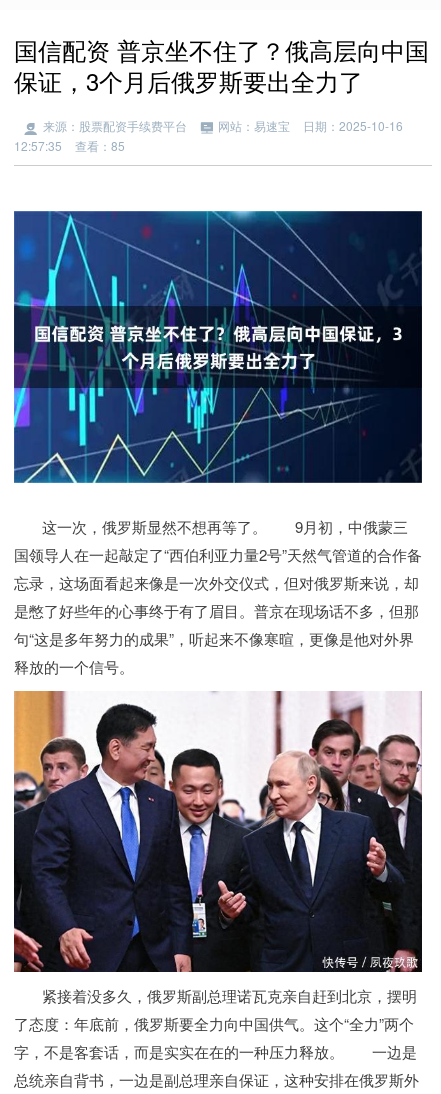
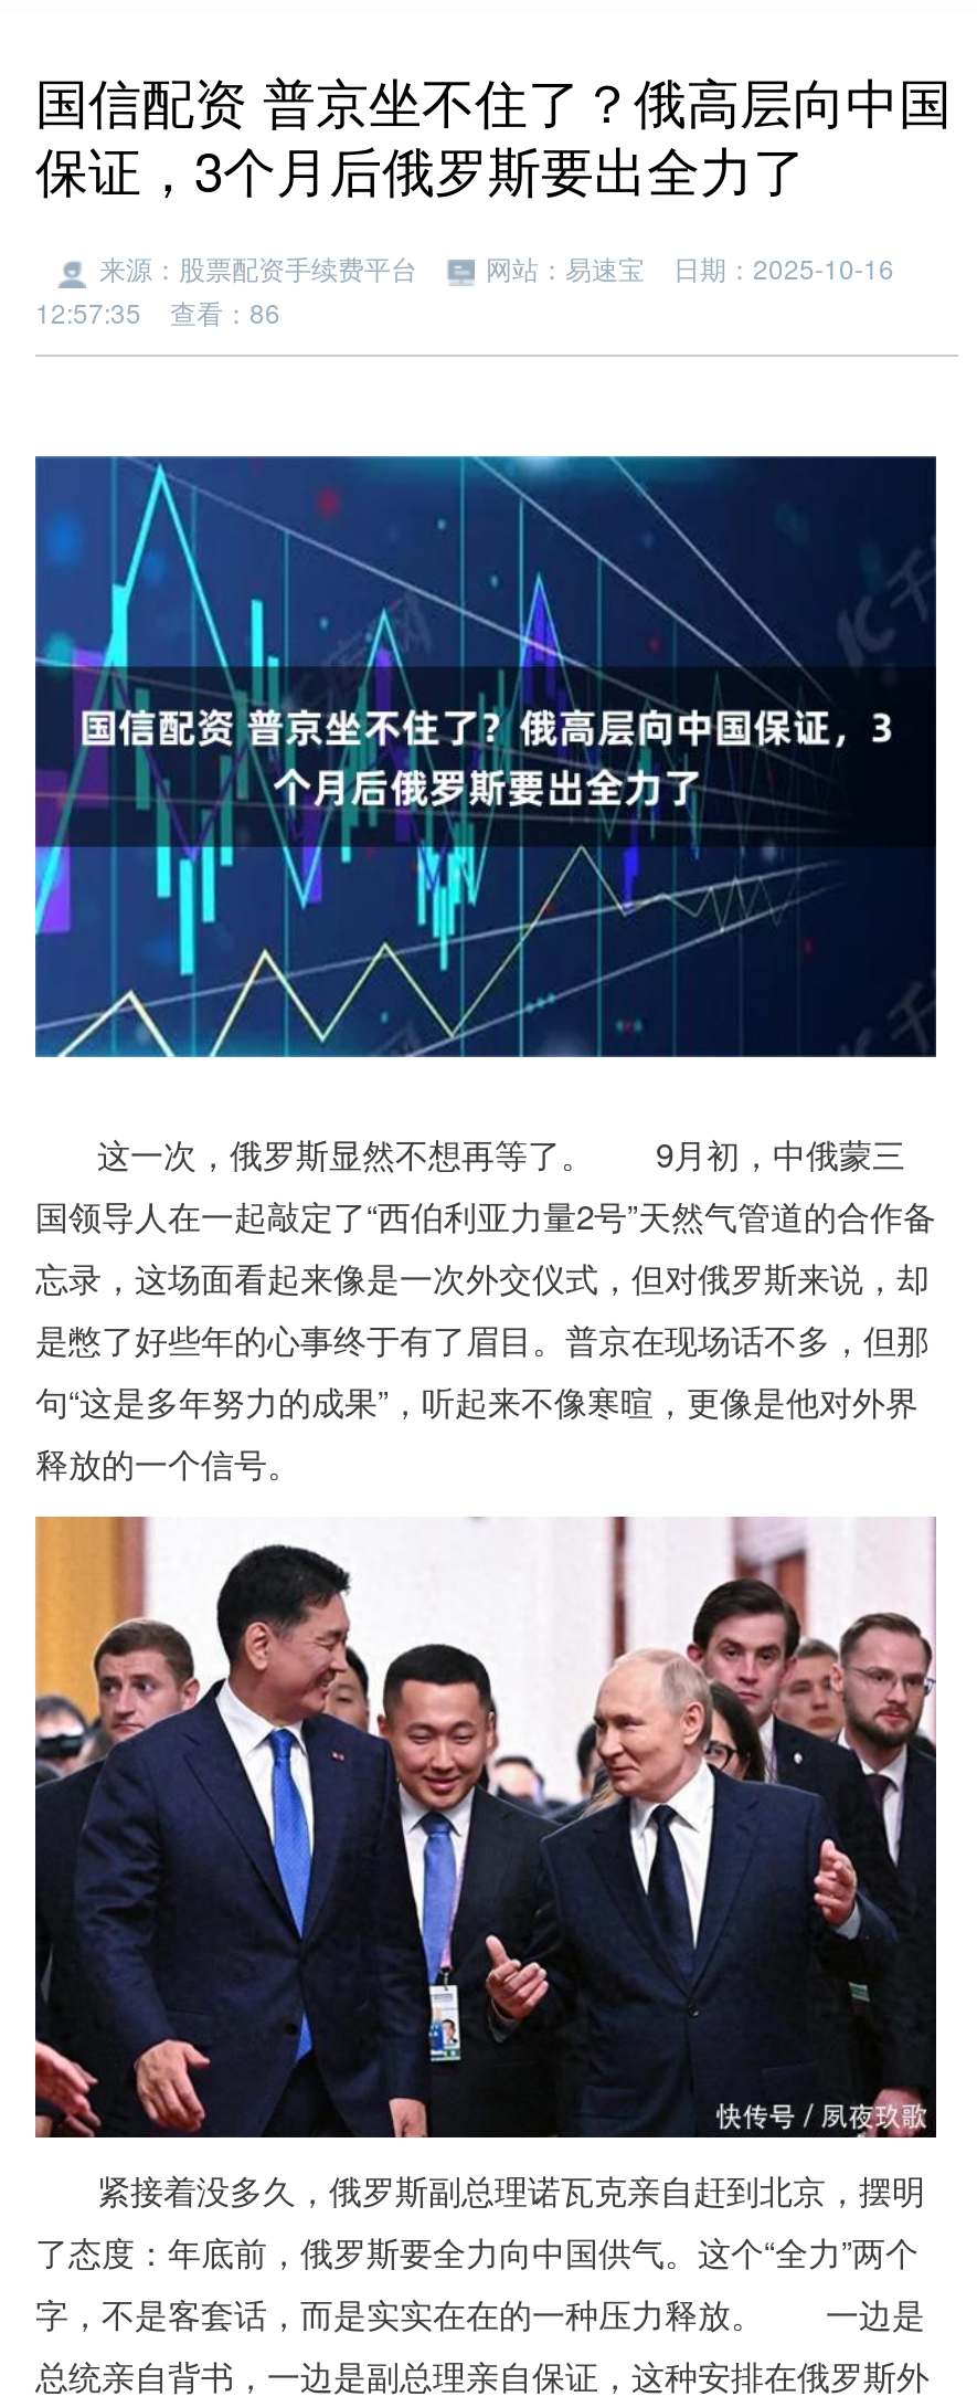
- 12:57:35 查看：85
+ 12:57:35 查看：86
